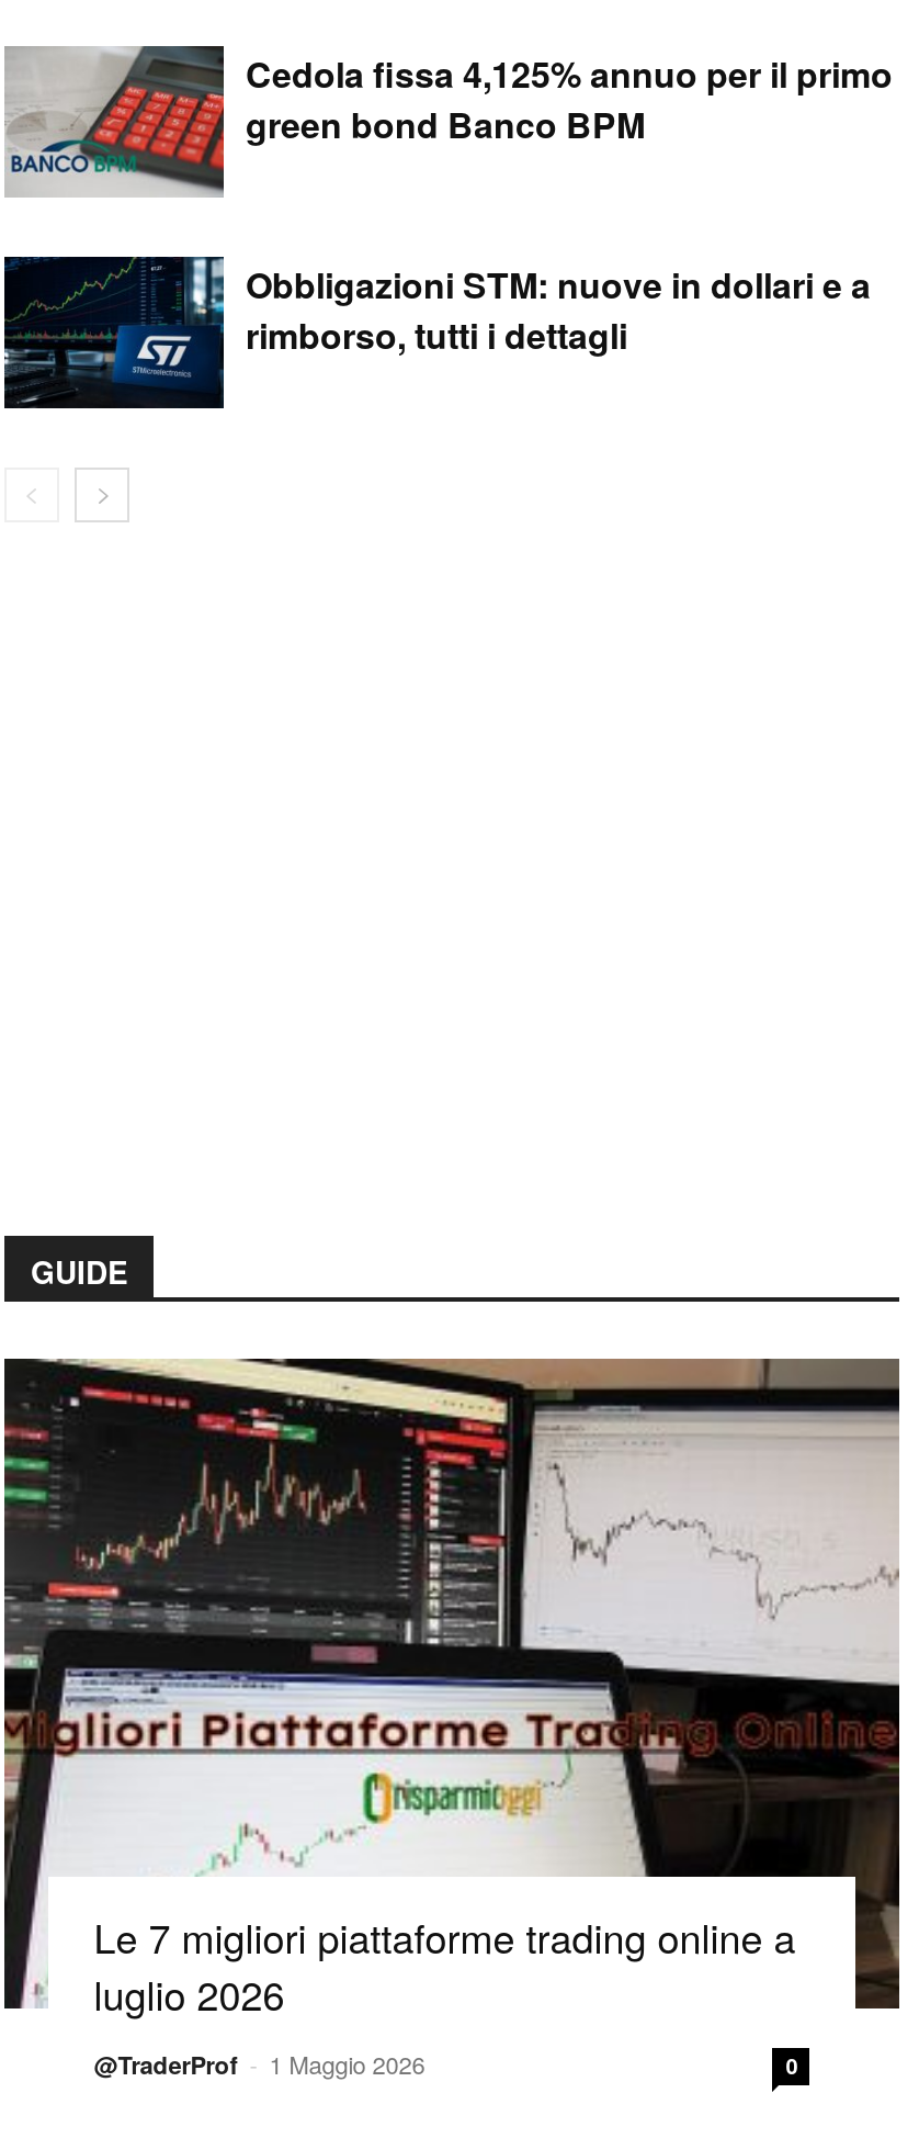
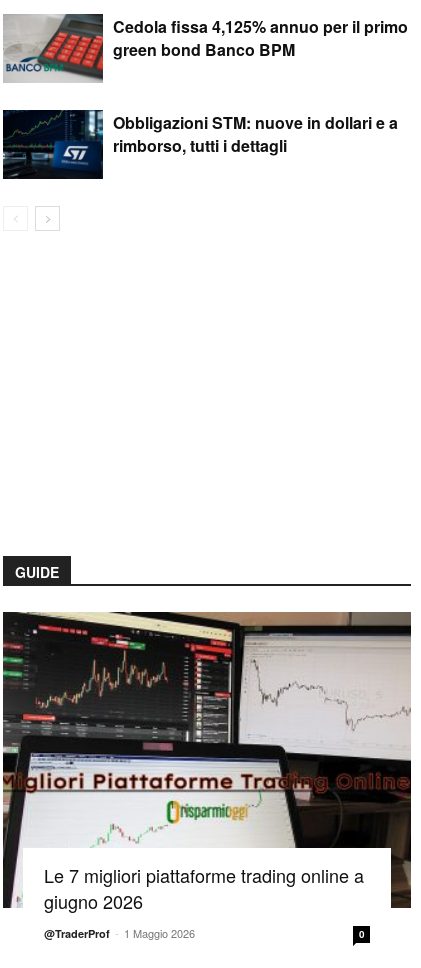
- luglio 2026
+ giugno 2026
